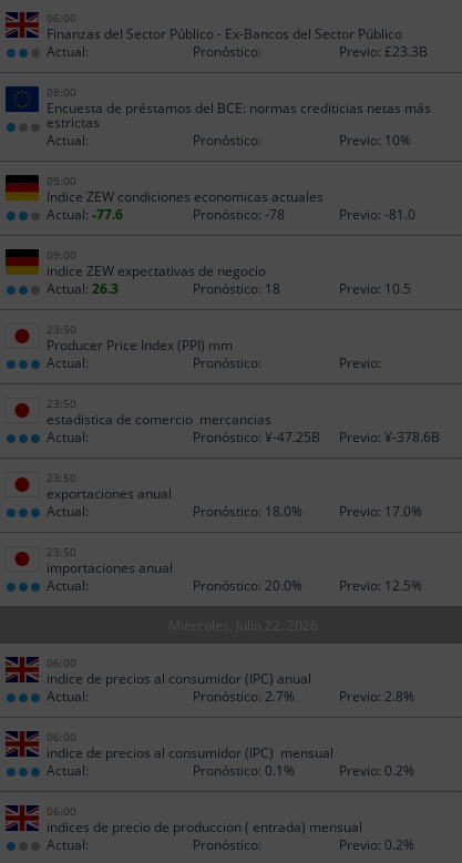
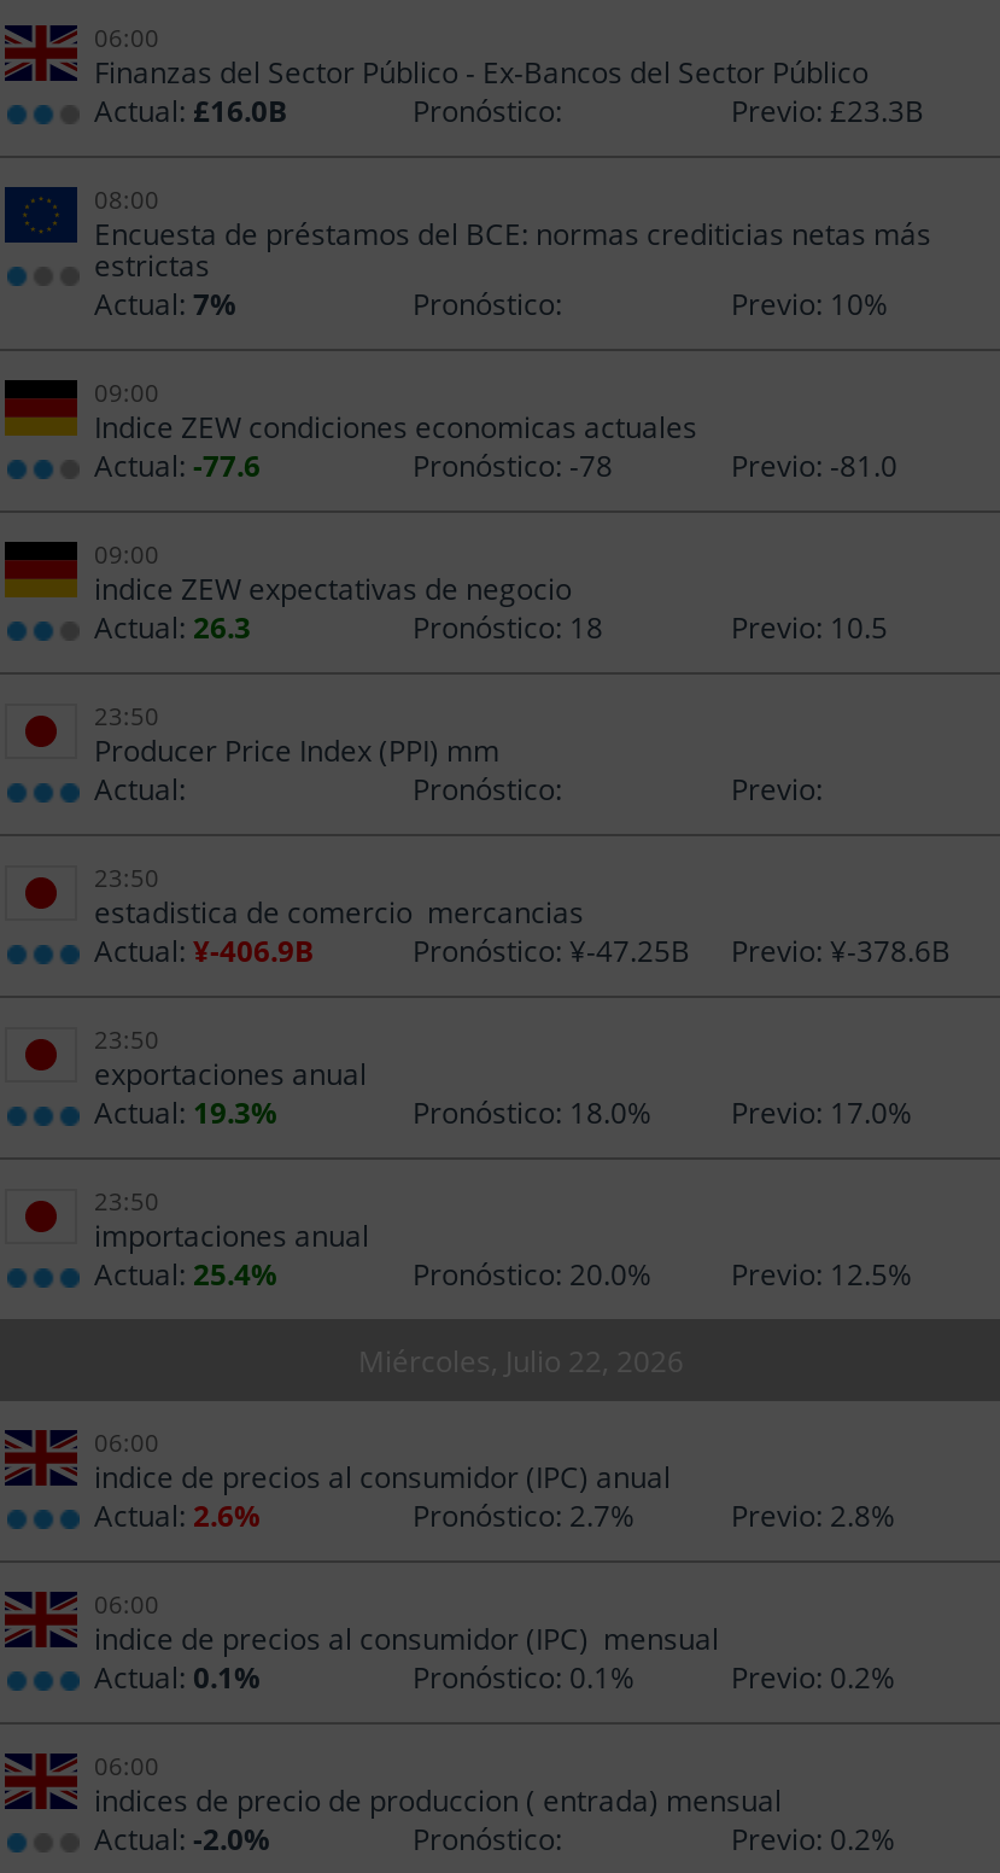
- Actual:
+ Actual: £16.0B

- Actual:
+ Actual: 7%

- Actual:
+ Actual: ¥-406.9B

- Actual:
+ Actual: 19.3%

- Actual:
+ Actual: 25.4%

- Actual:
+ Actual: 2.6%

- Actual:
+ Actual: 0.1%

- Actual:
+ Actual: -2.0%
